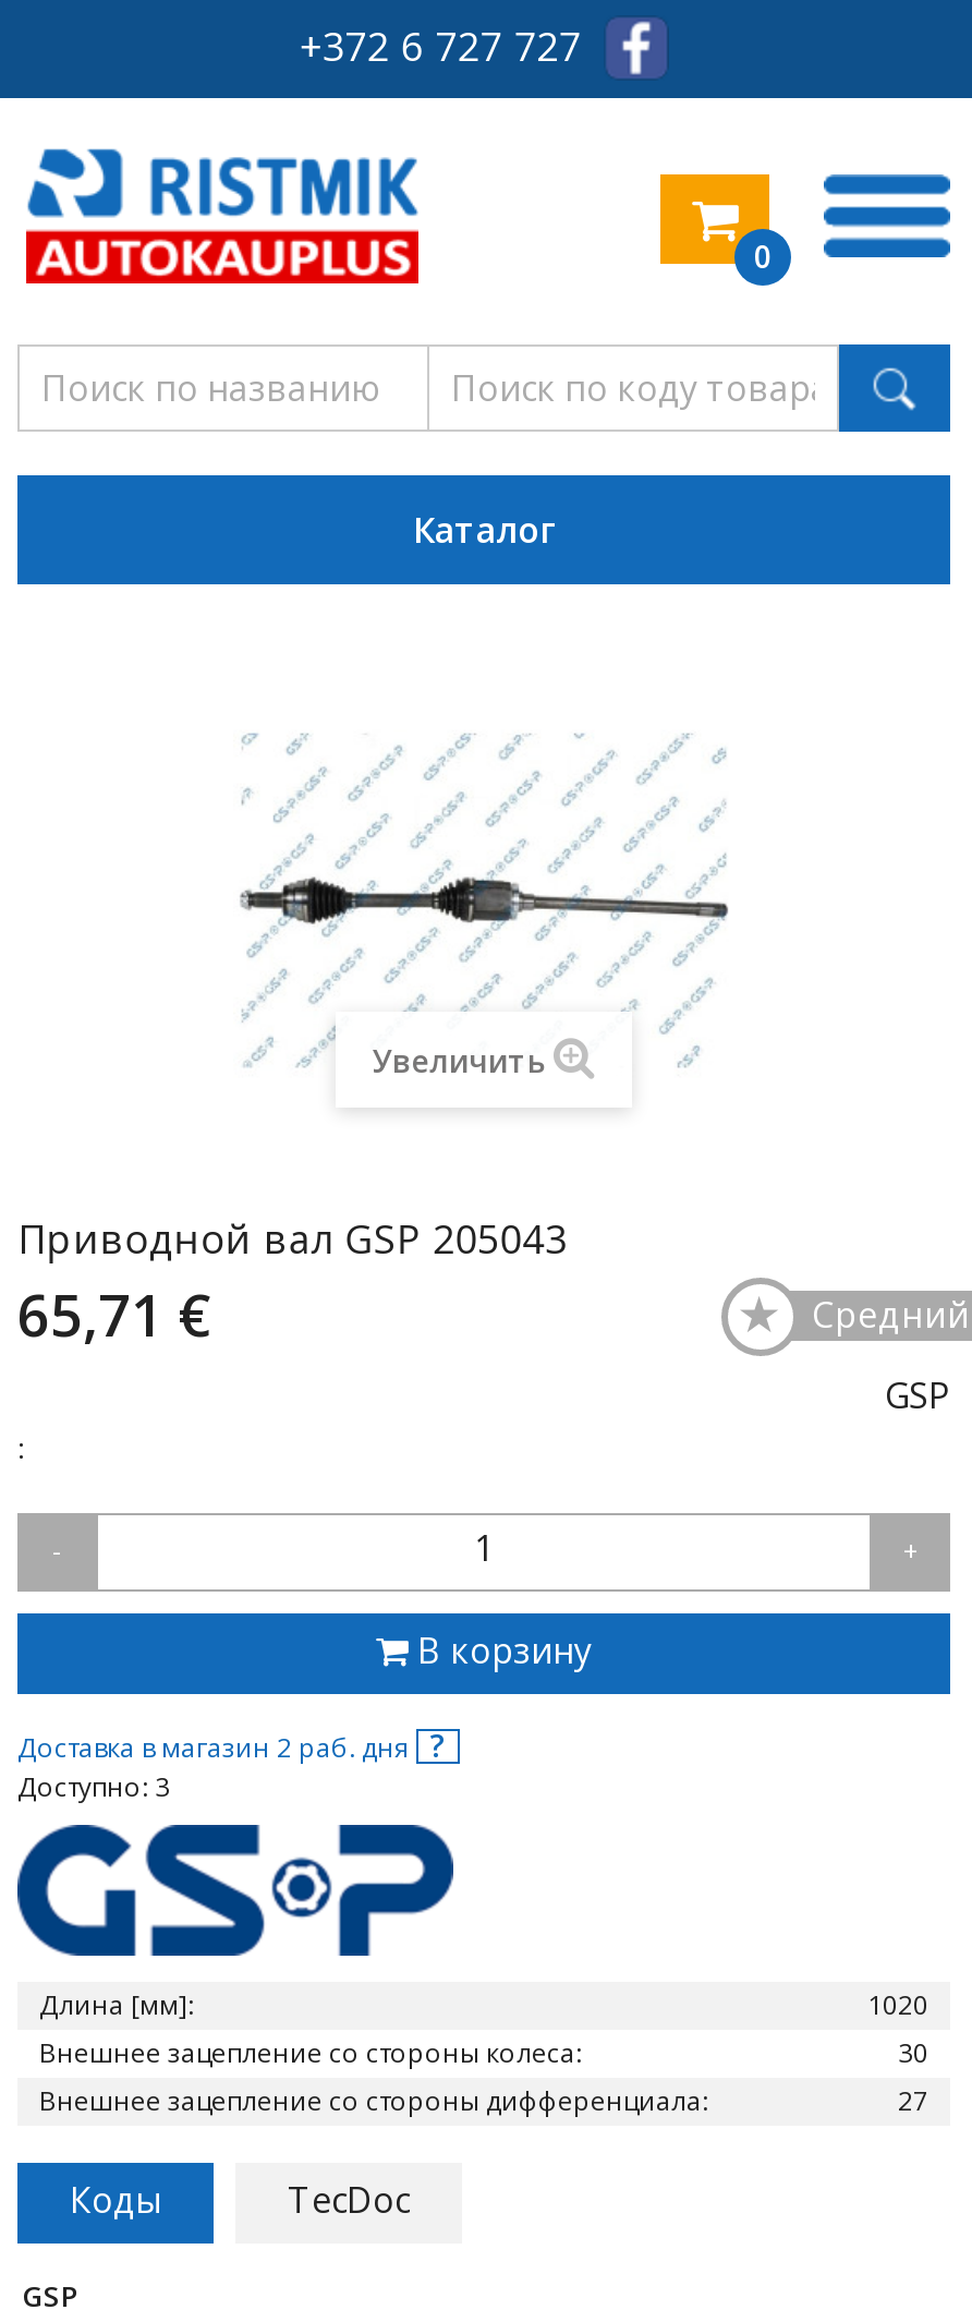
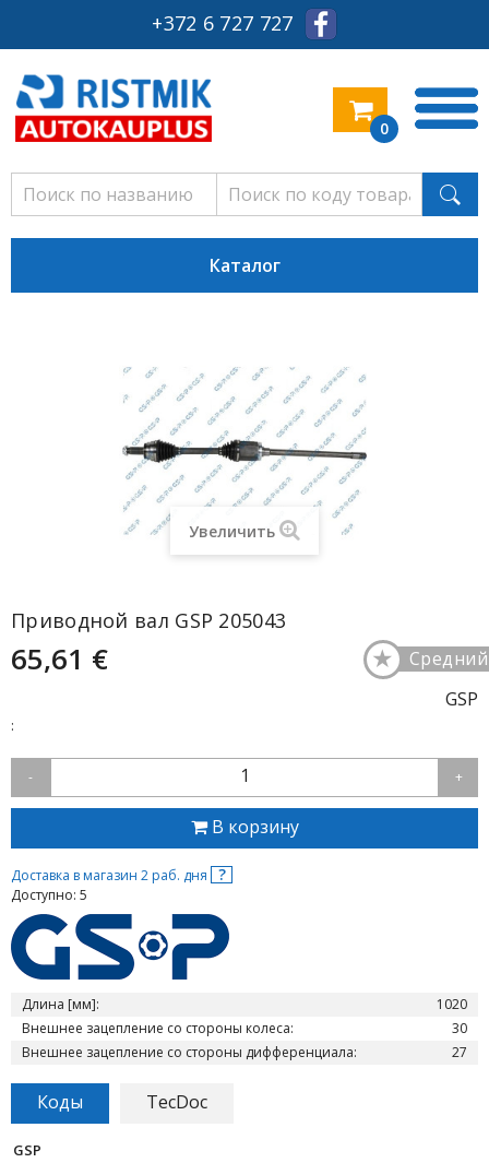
- 65,71 €
+ 65,61 €

- Доступно: 3
+ Доступно: 5
